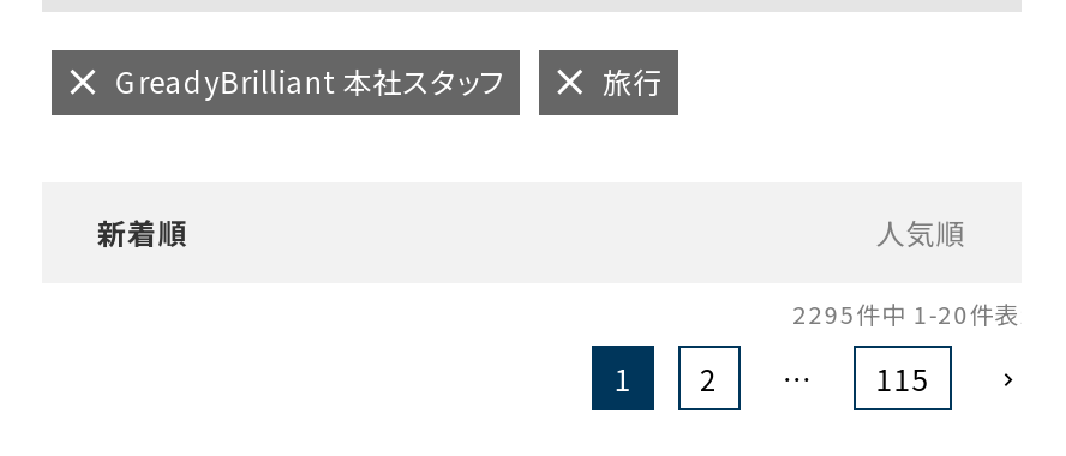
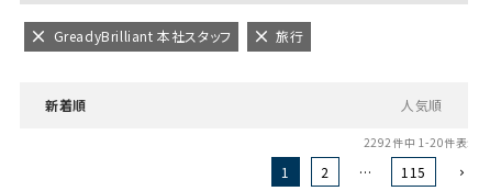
- 2295件中 1-20件表示
+ 2292件中 1-20件表示
